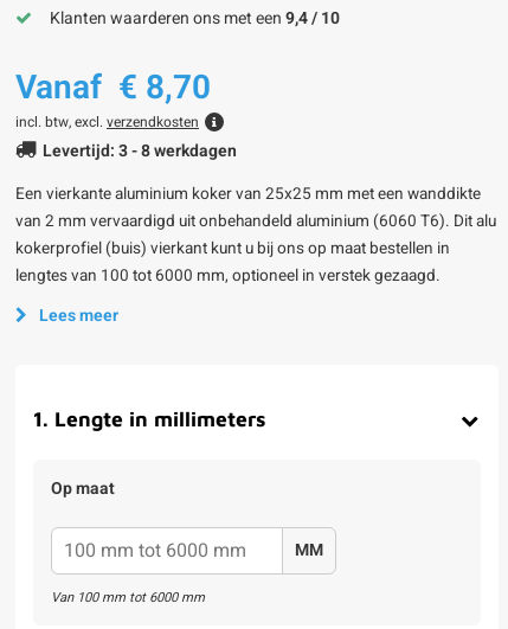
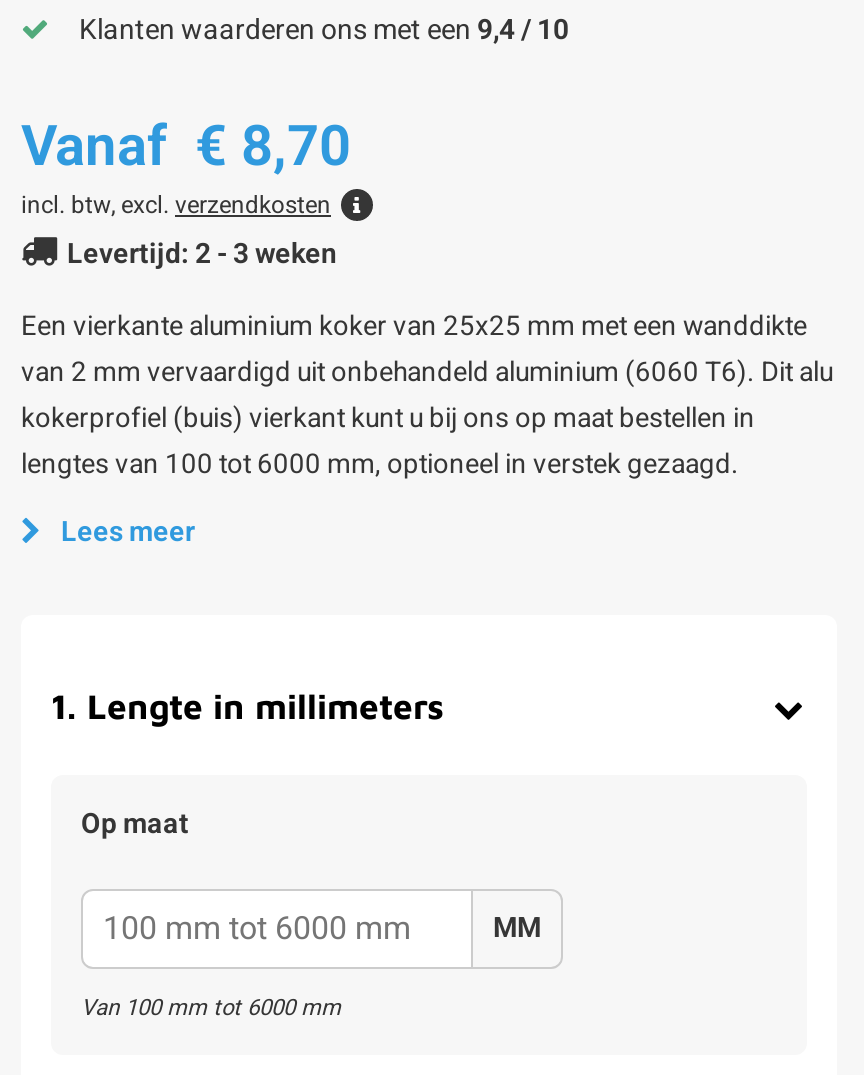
- Levertijd: 3 - 8 werkdagen
+ Levertijd: 2 - 3 weken
